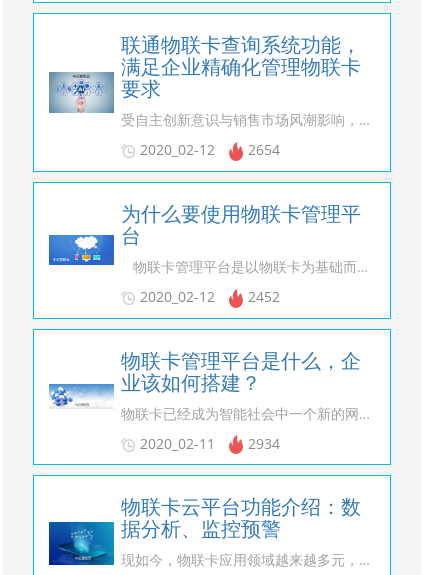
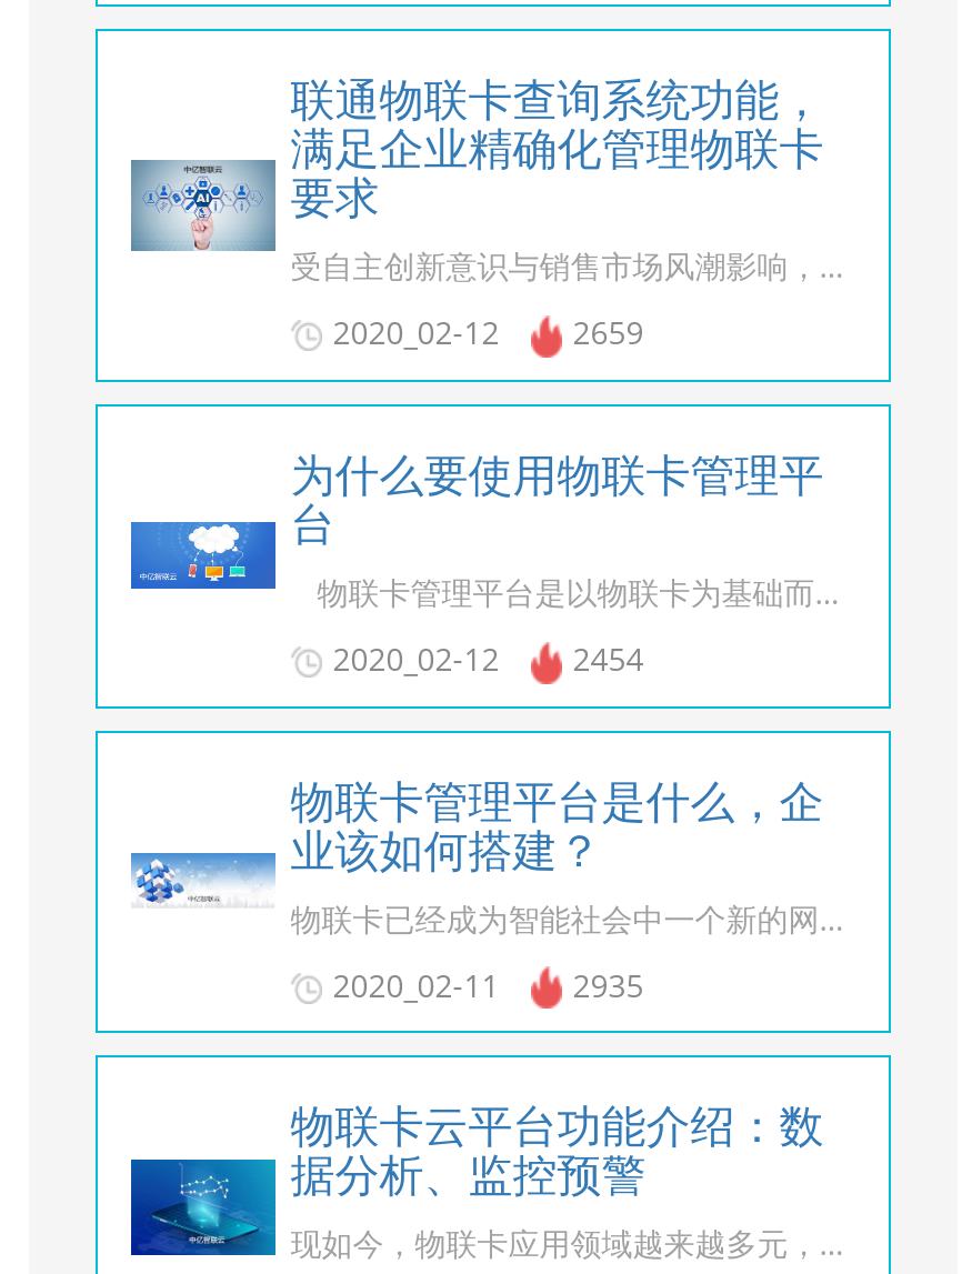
- 2020_02-12 2654
+ 2020_02-12 2659

- 2020_02-12 2452
+ 2020_02-12 2454

- 2020_02-11 2934
+ 2020_02-11 2935
